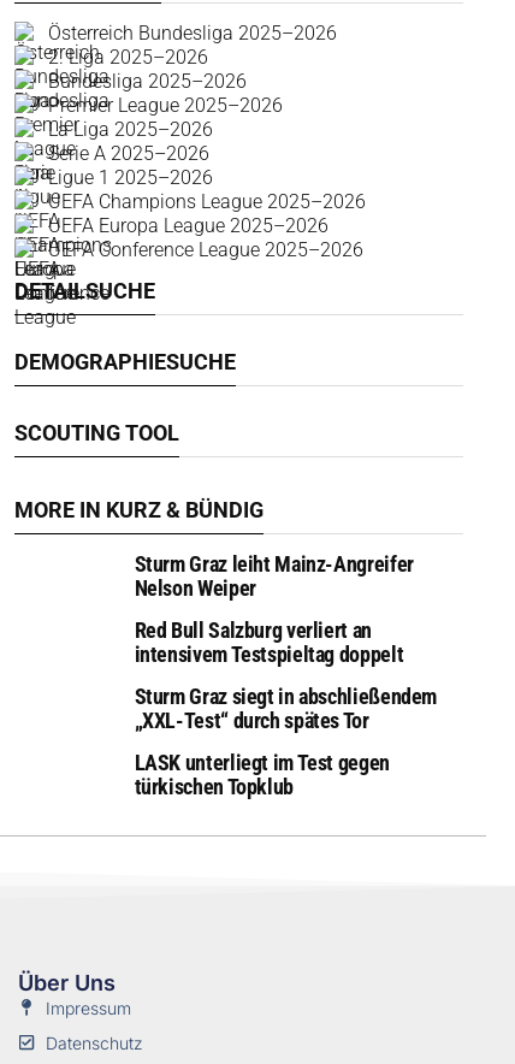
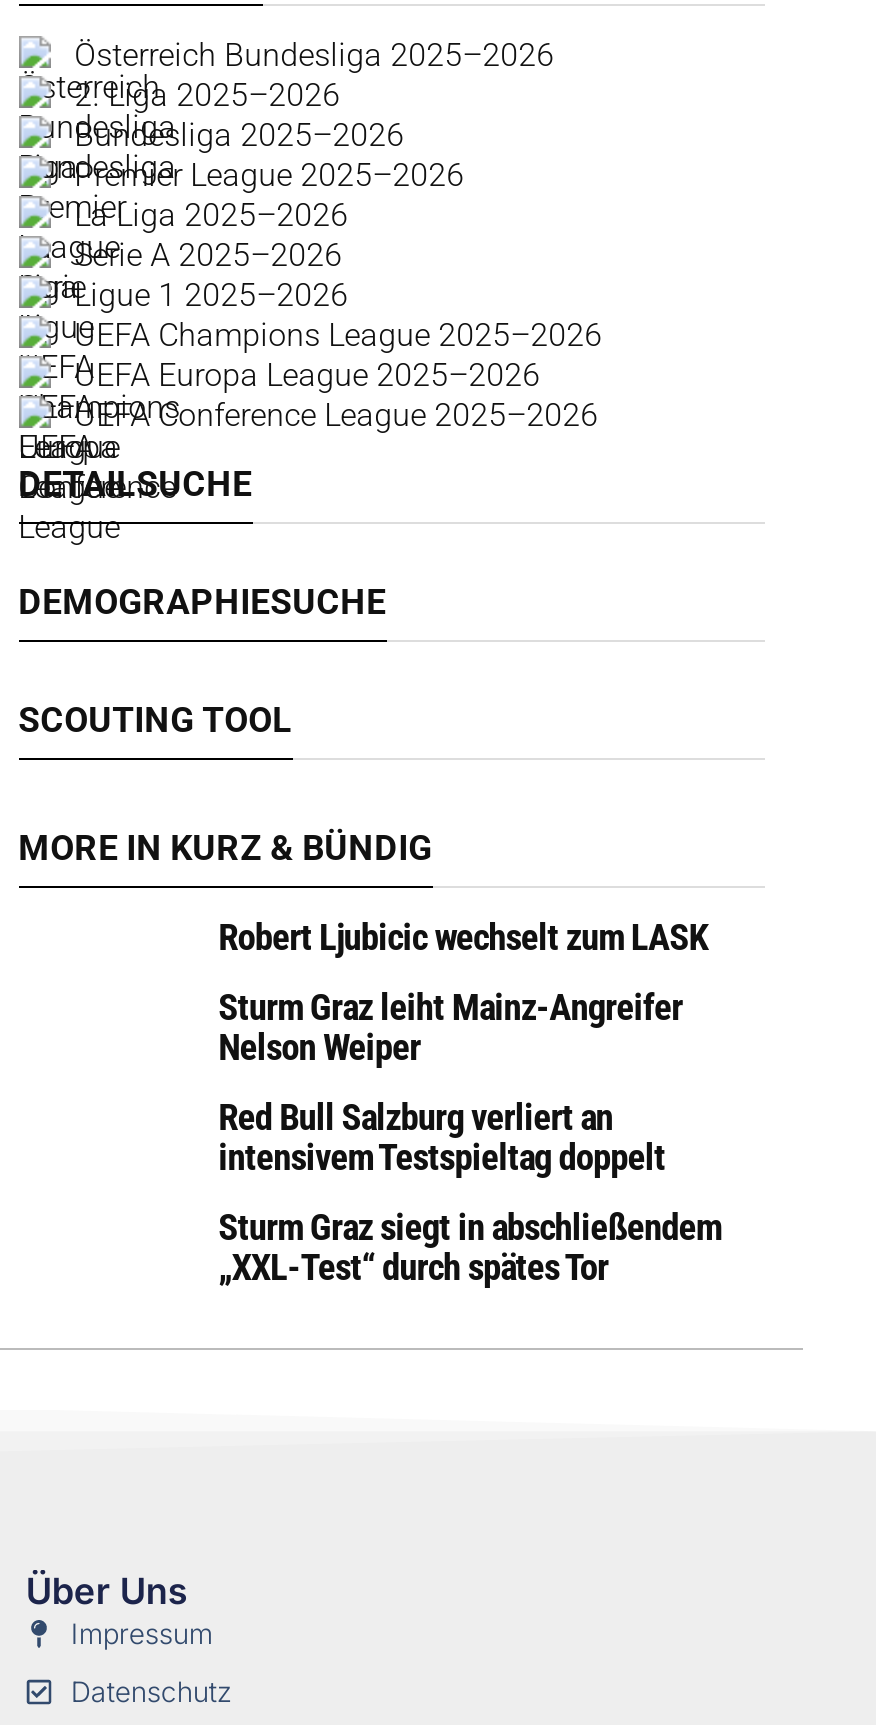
+ Robert Ljubicic wechselt zum LASK

moved down: Sturm Graz leiht Mainz-Angreifer | Nelson Weiper | Red Bull Salzburg verliert an | intensivem Testspieltag doppelt | Sturm Graz siegt in abschließendem | „XXL-Test“ durch spätes Tor

- LASK unterliegt im Test gegen
- türkischen Topklub
